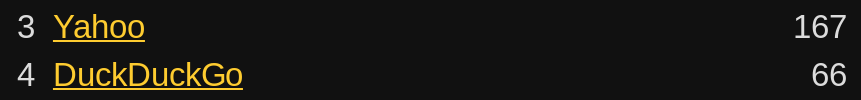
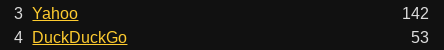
- 167
+ 142

- 66
+ 53
